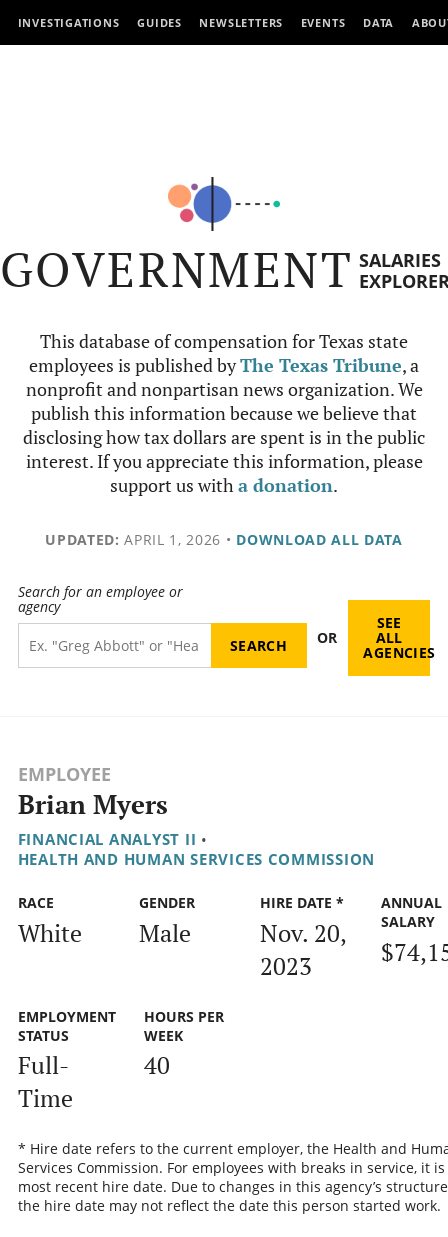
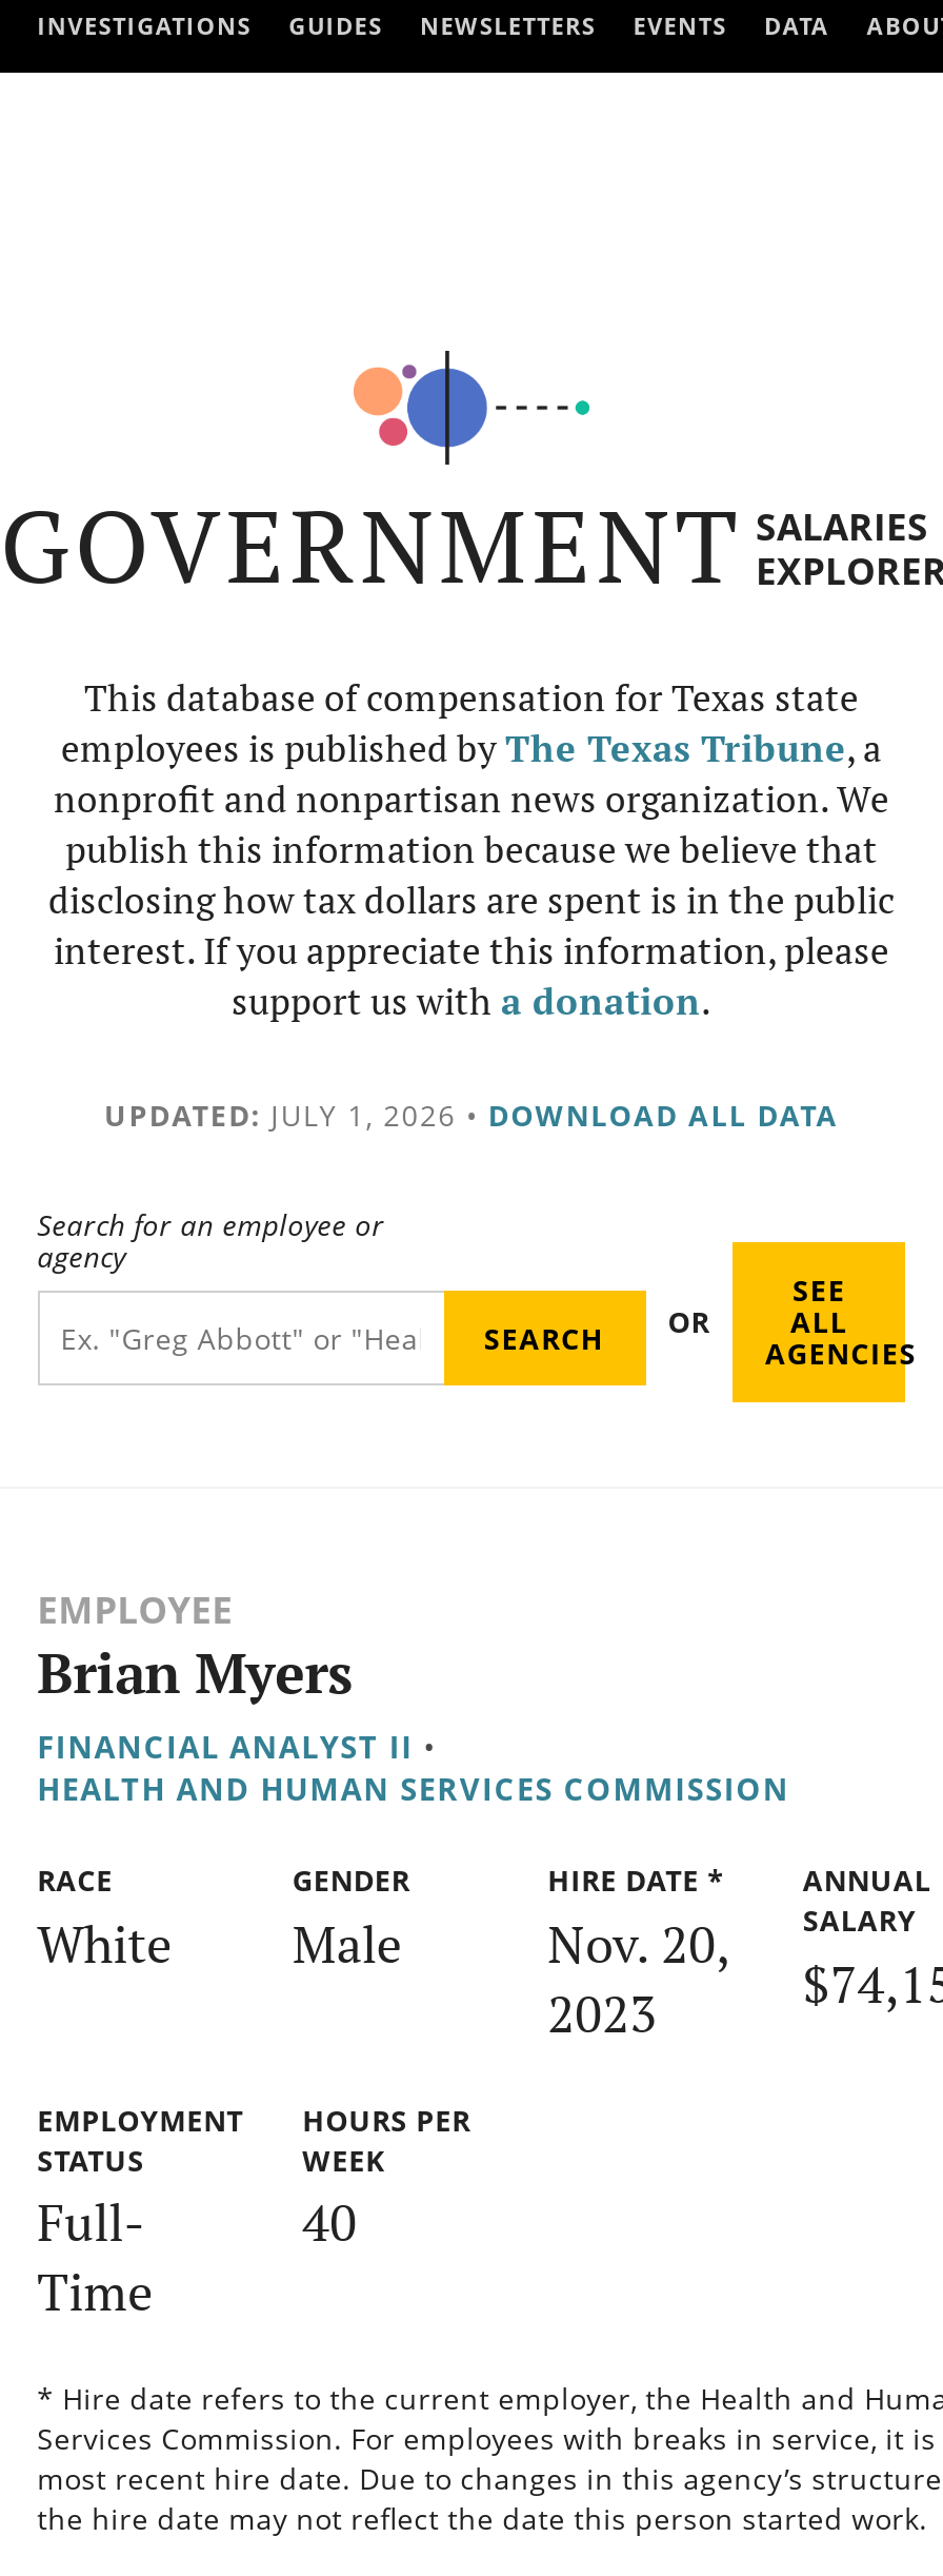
- UPDATED: APRIL 1, 2026 • DOWNLOAD ALL DATA
+ UPDATED: JULY 1, 2026 • DOWNLOAD ALL DATA
